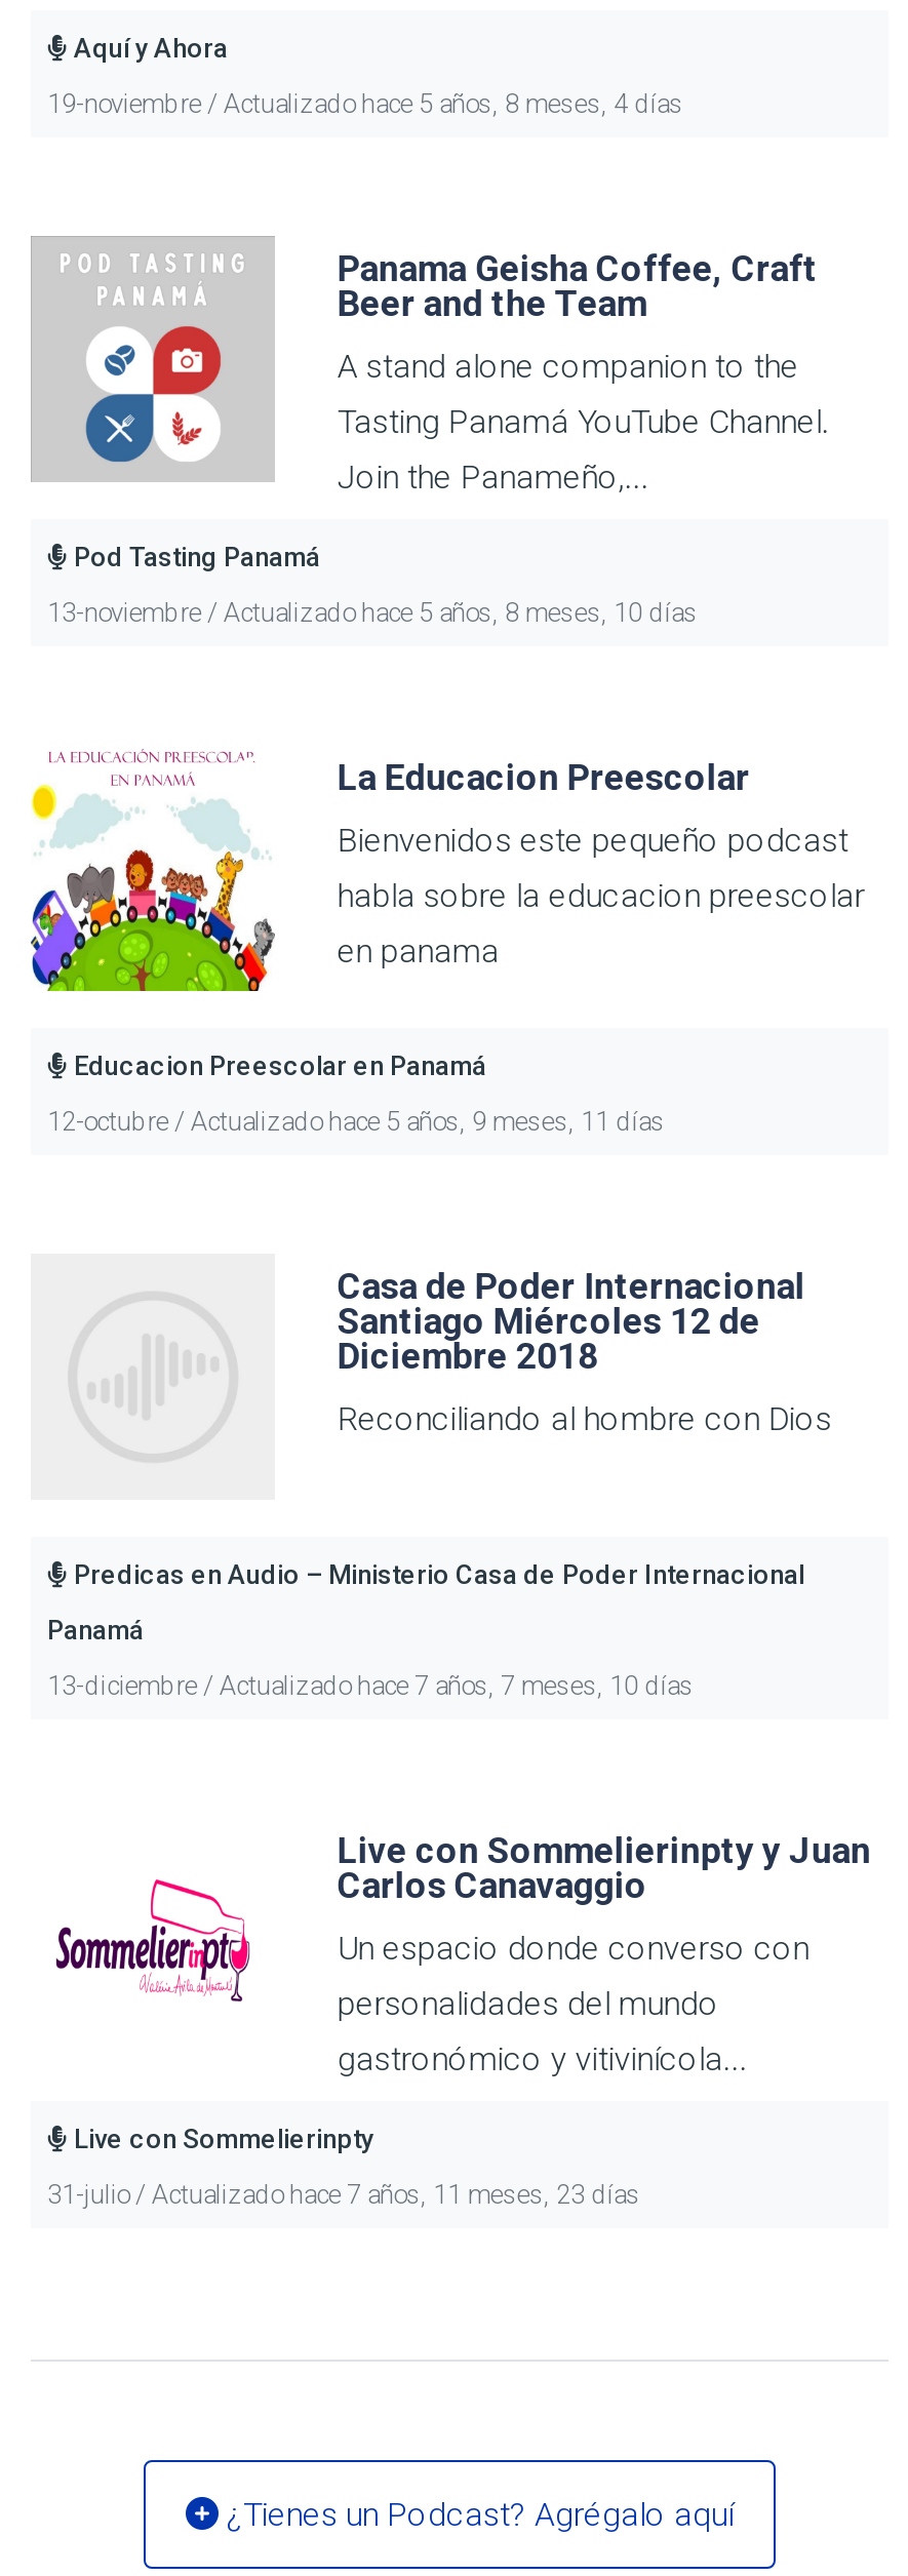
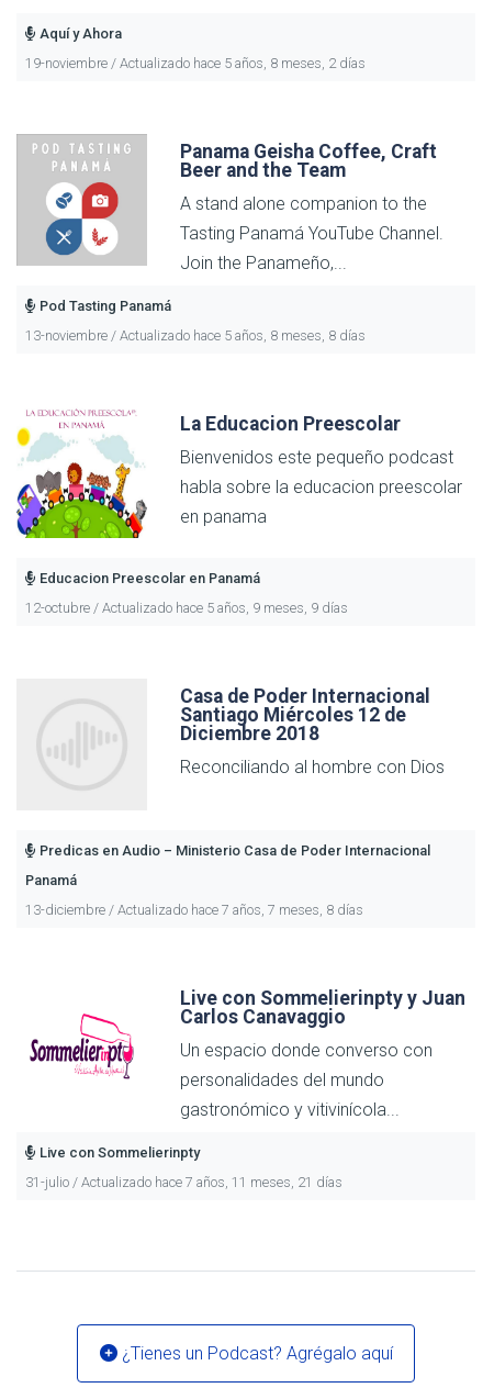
- 19-noviembre / Actualizado hace 5 años, 8 meses, 4 días
+ 19-noviembre / Actualizado hace 5 años, 8 meses, 2 días

- 13-noviembre / Actualizado hace 5 años, 8 meses, 10 días
+ 13-noviembre / Actualizado hace 5 años, 8 meses, 8 días

- 12-octubre / Actualizado hace 5 años, 9 meses, 11 días
+ 12-octubre / Actualizado hace 5 años, 9 meses, 9 días

- 13-diciembre / Actualizado hace 7 años, 7 meses, 10 días
+ 13-diciembre / Actualizado hace 7 años, 7 meses, 8 días

- 31-julio / Actualizado hace 7 años, 11 meses, 23 días
+ 31-julio / Actualizado hace 7 años, 11 meses, 21 días
